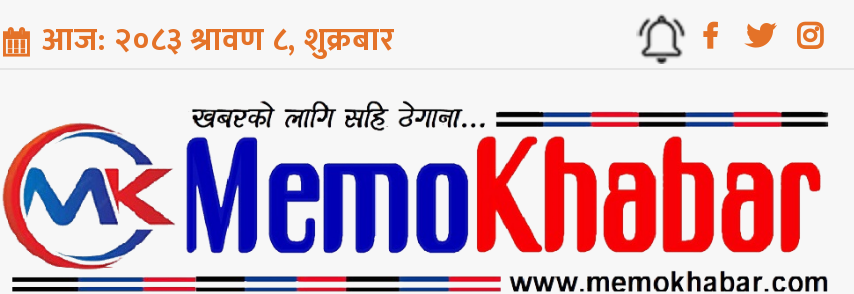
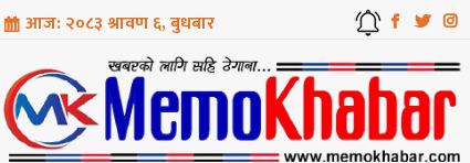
- आज: २०८३ श्रावण ८, शुक्रबार
+ आज: २०८३ श्रावण ६, बुधबार
